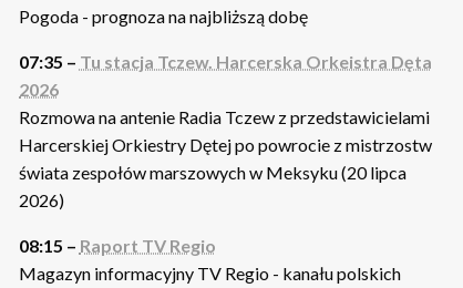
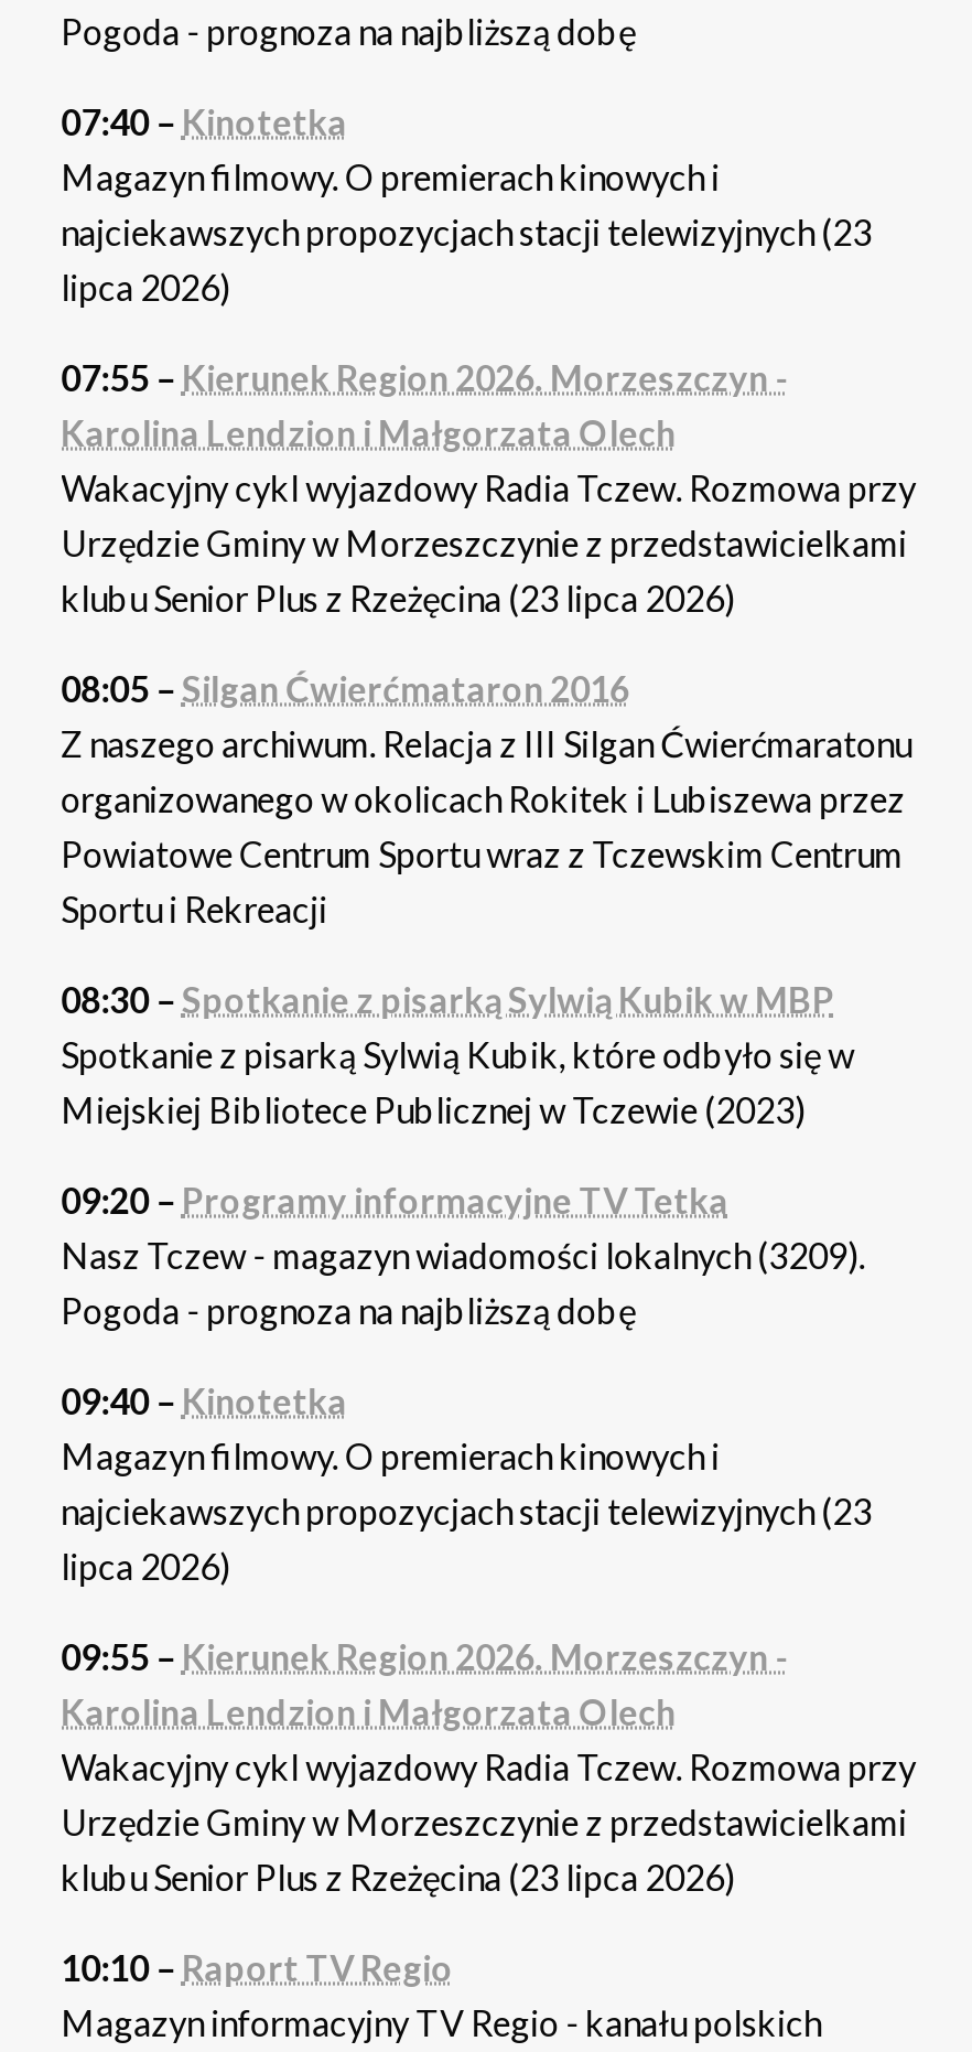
- 07:35 – Tu stacja Tczew. Harcerska Orkeistra Dęta
- 2026
- Rozmowa na antenie Radia Tczew z przedstawicielami
- Harcerskiej Orkiestry Dętej po powrocie z mistrzostw
- świata zespołów marszowych w Meksyku (20 lipca
- 2026)
- 08:15 – Raport TV Regio
+ 07:40 – Kinotetka
+ Magazyn filmowy. O premierach kinowych i
+ najciekawszych propozycjach stacji telewizyjnych (23
+ lipca 2026)
+ 07:55 – Kierunek Region 2026. Morzeszczyn -
+ Karolina Lendzion i Małgorzata Olech
+ Wakacyjny cykl wyjazdowy Radia Tczew. Rozmowa przy
+ Urzędzie Gminy w Morzeszczynie z przedstawicielkami
+ klubu Senior Plus z Rzeżęcina (23 lipca 2026)
+ 08:05 – Silgan Ćwierćmataron 2016
+ Z naszego archiwum. Relacja z III Silgan Ćwierćmaratonu
+ organizowanego w okolicach Rokitek i Lubiszewa przez
+ Powiatowe Centrum Sportu wraz z Tczewskim Centrum
+ Sportu i Rekreacji
+ 08:30 – Spotkanie z pisarką Sylwią Kubik w MBP
+ Spotkanie z pisarką Sylwią Kubik, które odbyło się w
+ Miejskiej Bibliotece Publicznej w Tczewie (2023)
+ 09:20 – Programy informacyjne TV Tetka
+ Nasz Tczew - magazyn wiadomości lokalnych (3209).
+ Pogoda - prognoza na najbliższą dobę
+ 09:40 – Kinotetka
+ Magazyn filmowy. O premierach kinowych i
+ najciekawszych propozycjach stacji telewizyjnych (23
+ lipca 2026)
+ 09:55 – Kierunek Region 2026. Morzeszczyn -
+ Karolina Lendzion i Małgorzata Olech
+ Wakacyjny cykl wyjazdowy Radia Tczew. Rozmowa przy
+ Urzędzie Gminy w Morzeszczynie z przedstawicielkami
+ klubu Senior Plus z Rzeżęcina (23 lipca 2026)
+ 10:10 – Raport TV Regio
